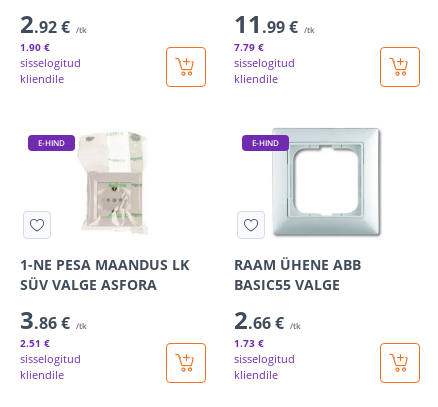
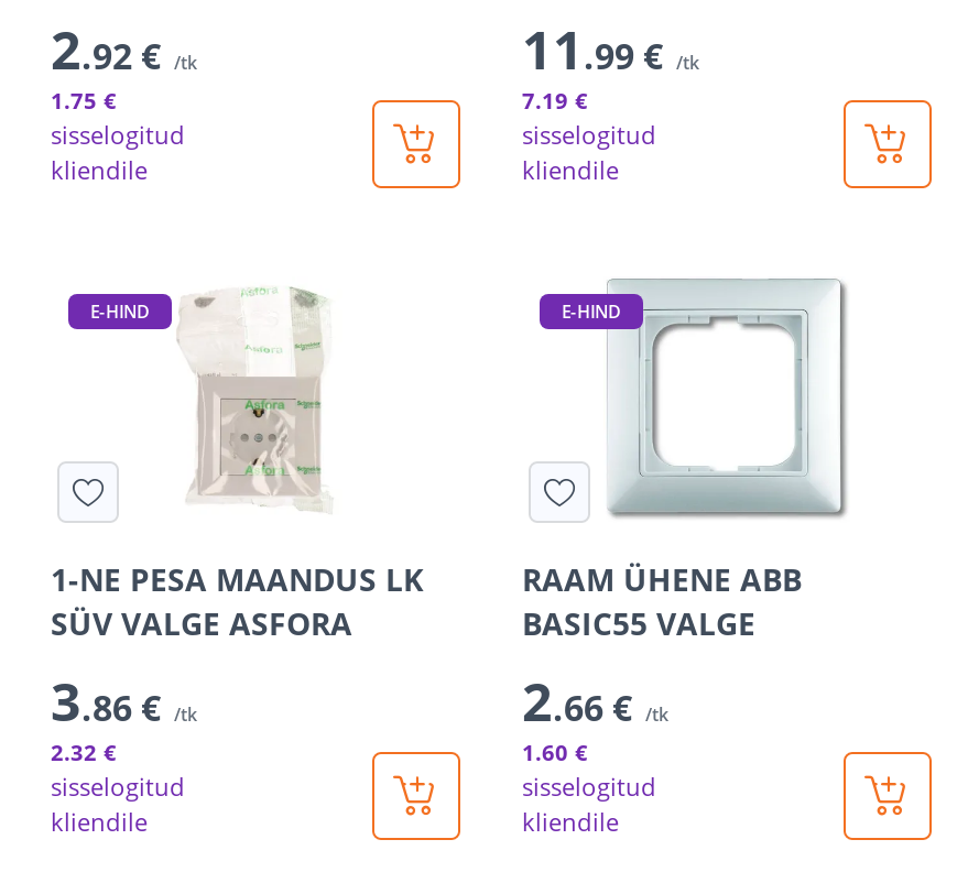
- 1.90 €
+ 1.75 €

- 7.79 €
+ 7.19 €

- 2.51 €
+ 2.32 €

- 1.73 €
+ 1.60 €
